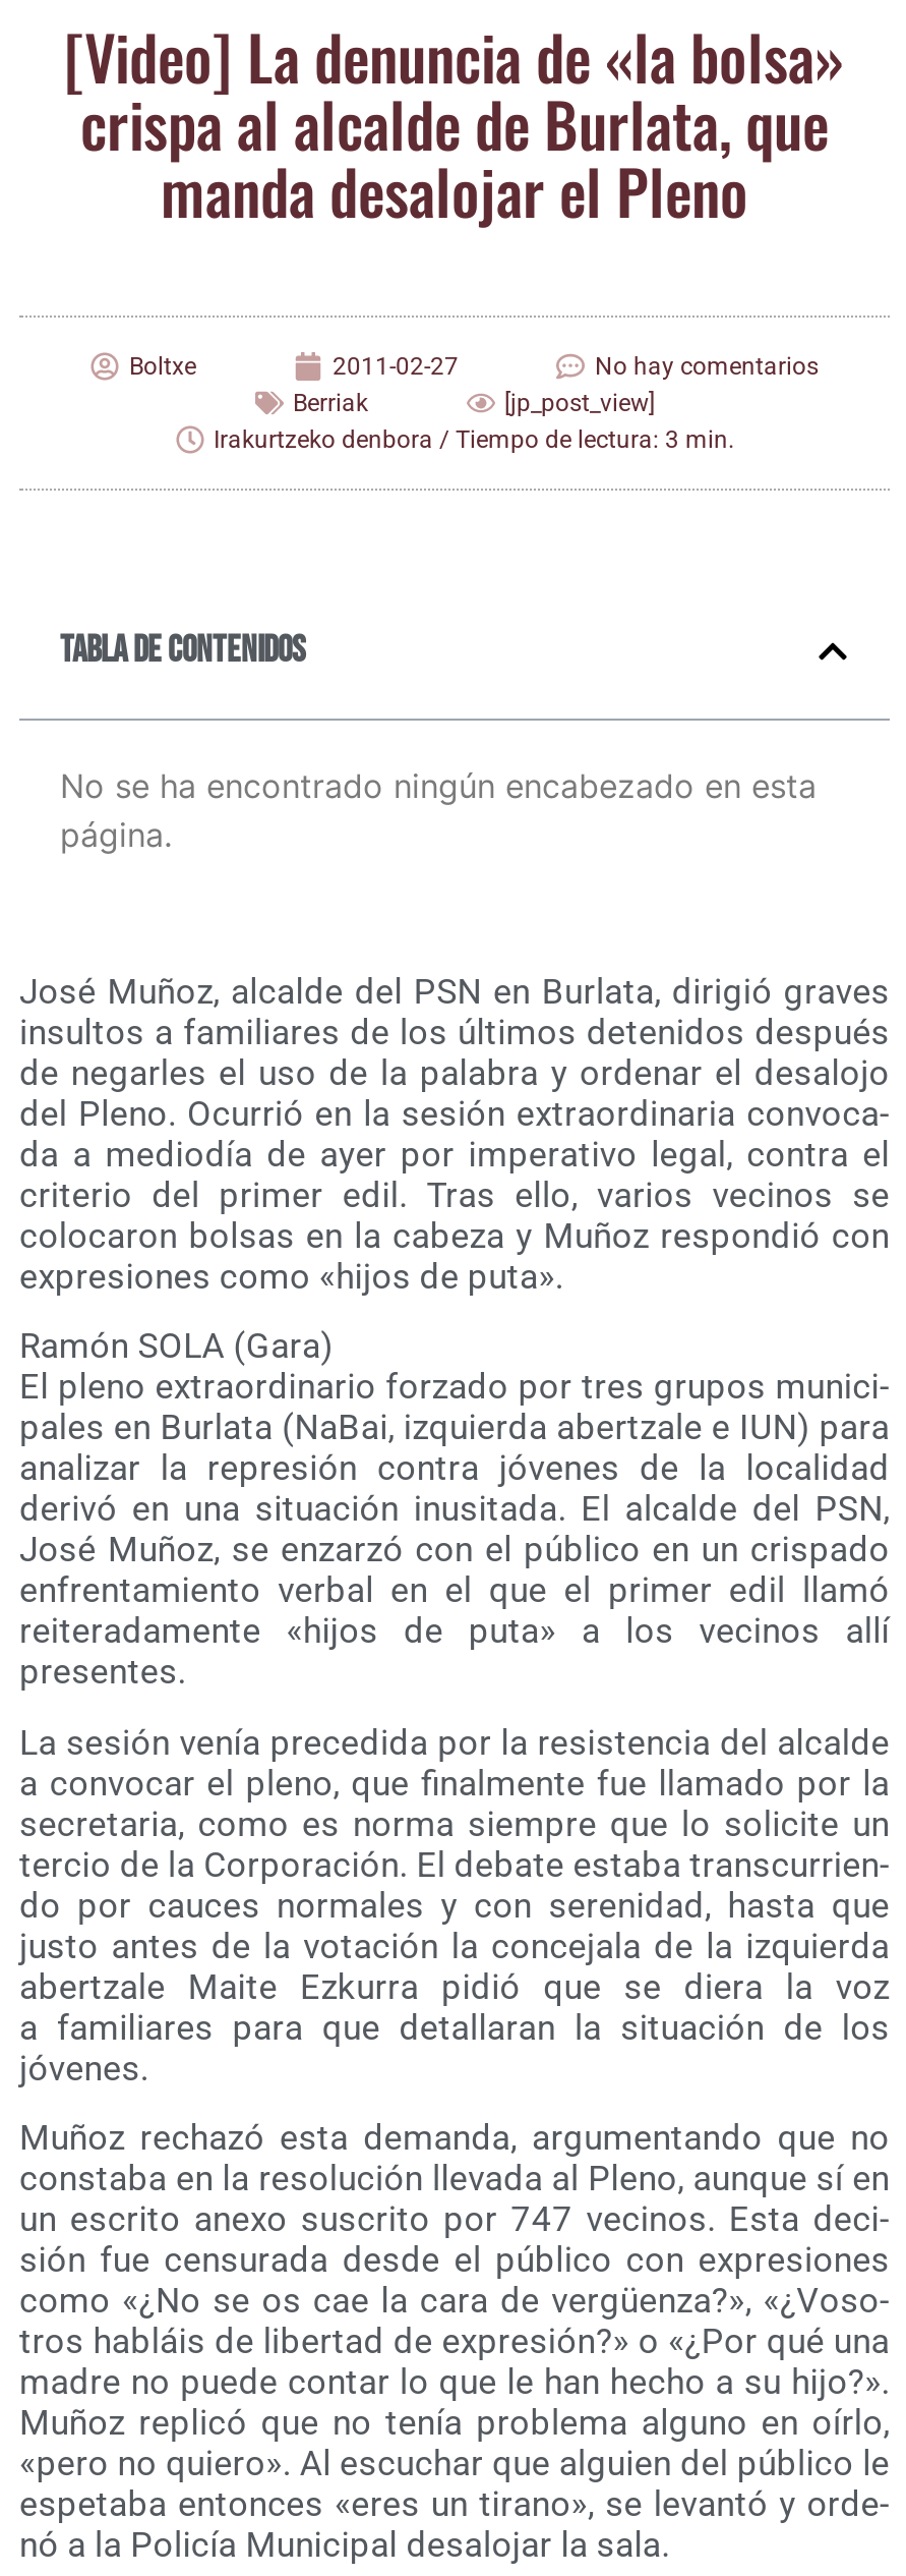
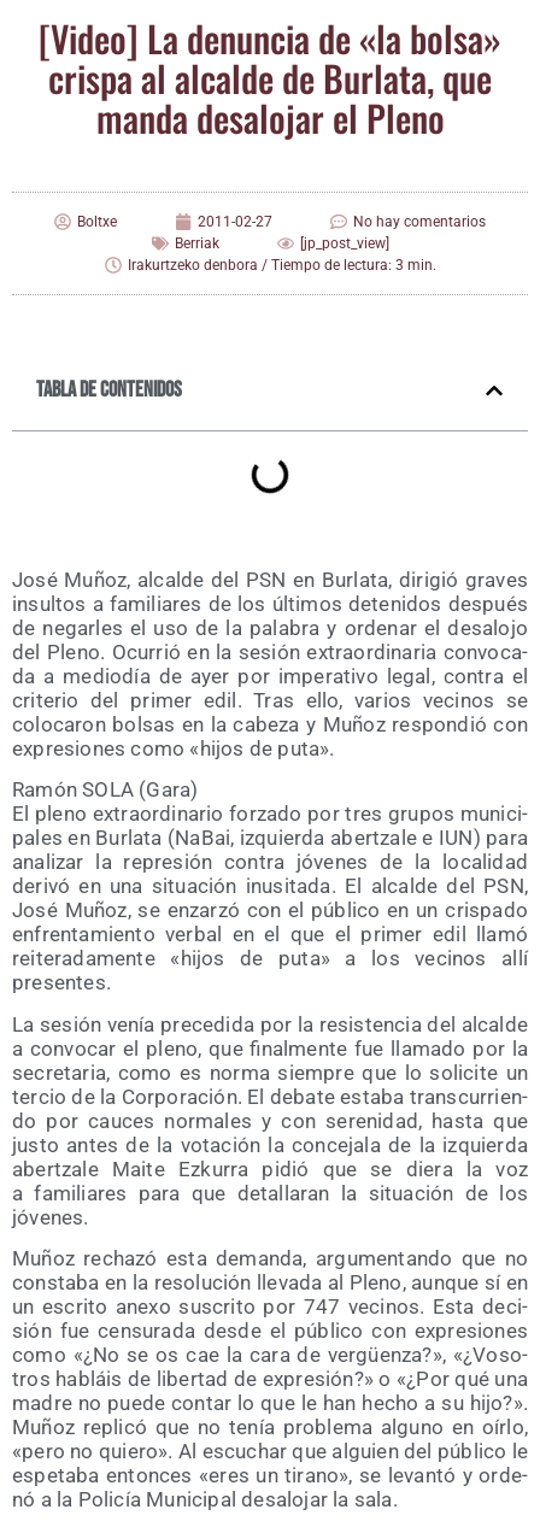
- No se ha encontrado ningún encabezado en esta
- página.
